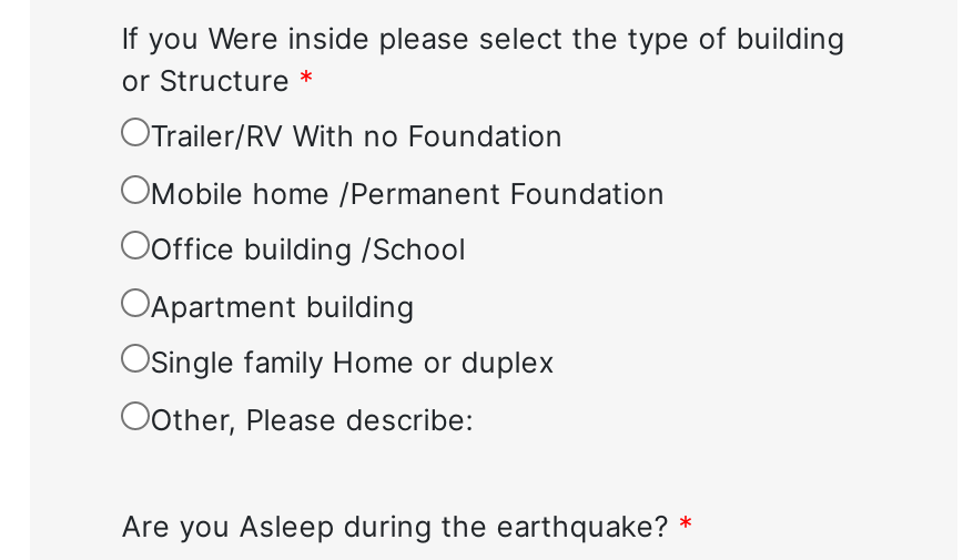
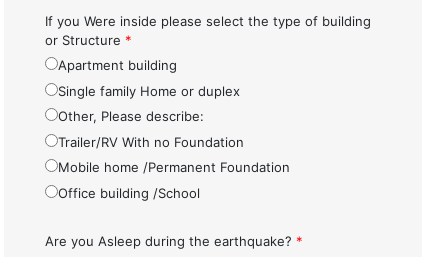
moved down: Trailer/RV With no Foundation | Mobile home /Permanent Foundation | Office building /School

moved up: Apartment building | Single family Home or duplex | Other, Please describe:
